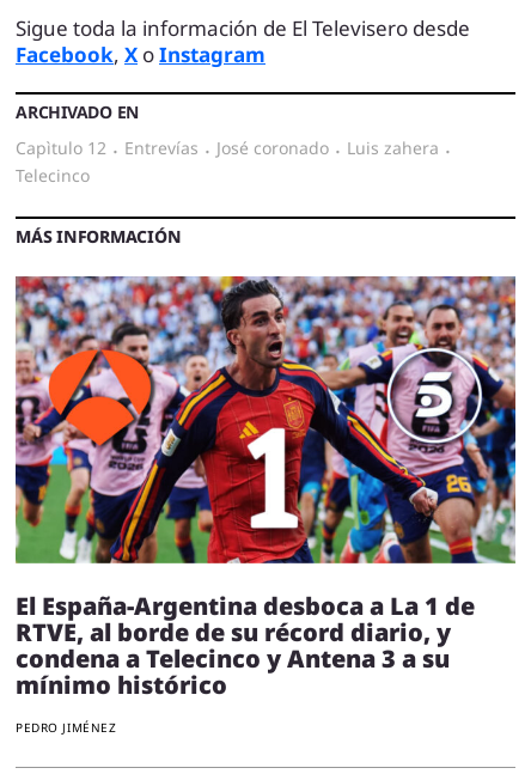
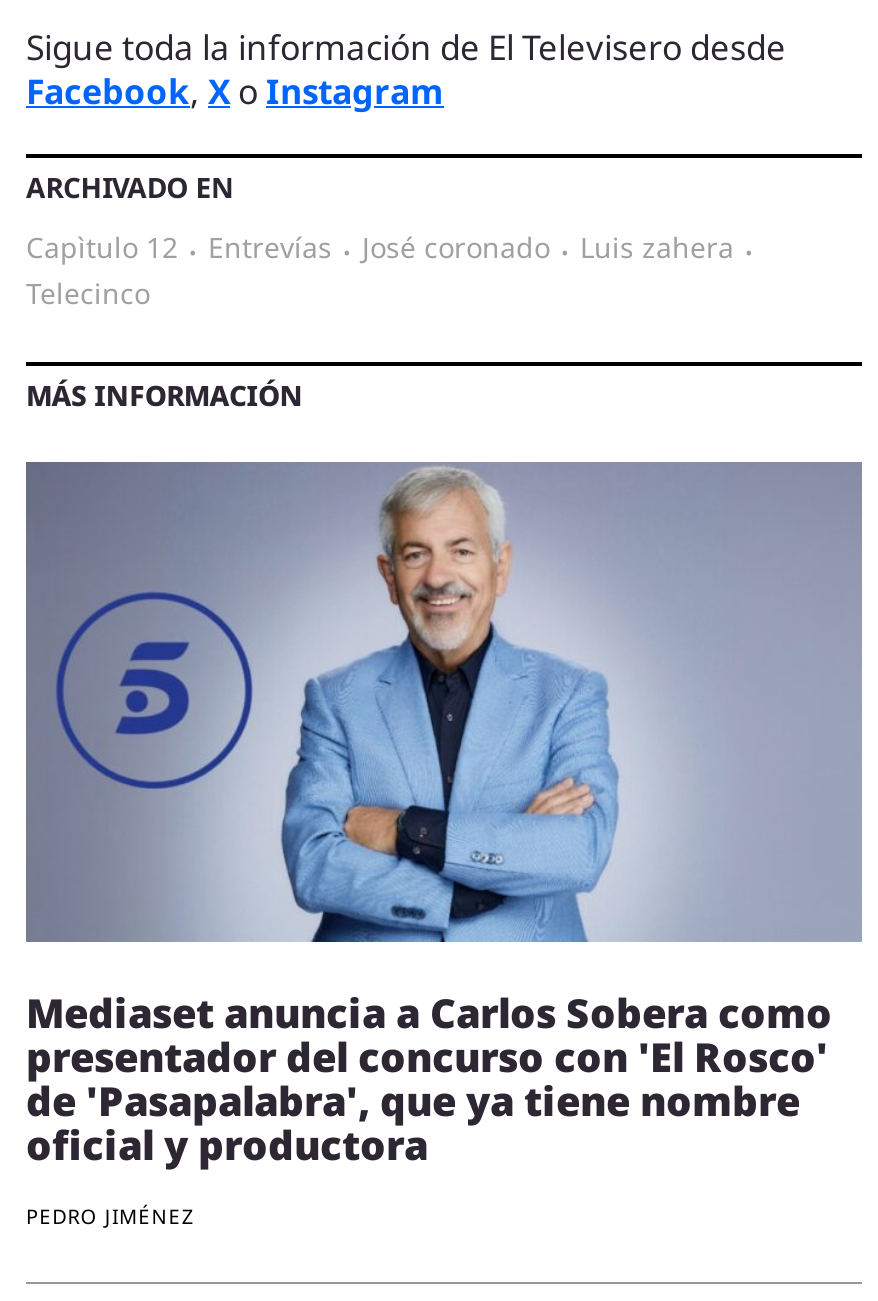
- [image]
- El España-Argentina desboca a La 1 de
- RTVE, al borde de su récord diario, y
- condena a Telecinco y Antena 3 a su
- mínimo histórico
+ [image]
+ Mediaset anuncia a Carlos Sobera como
+ presentador del concurso con 'El Rosco'
+ de 'Pasapalabra', que ya tiene nombre
+ oficial y productora
